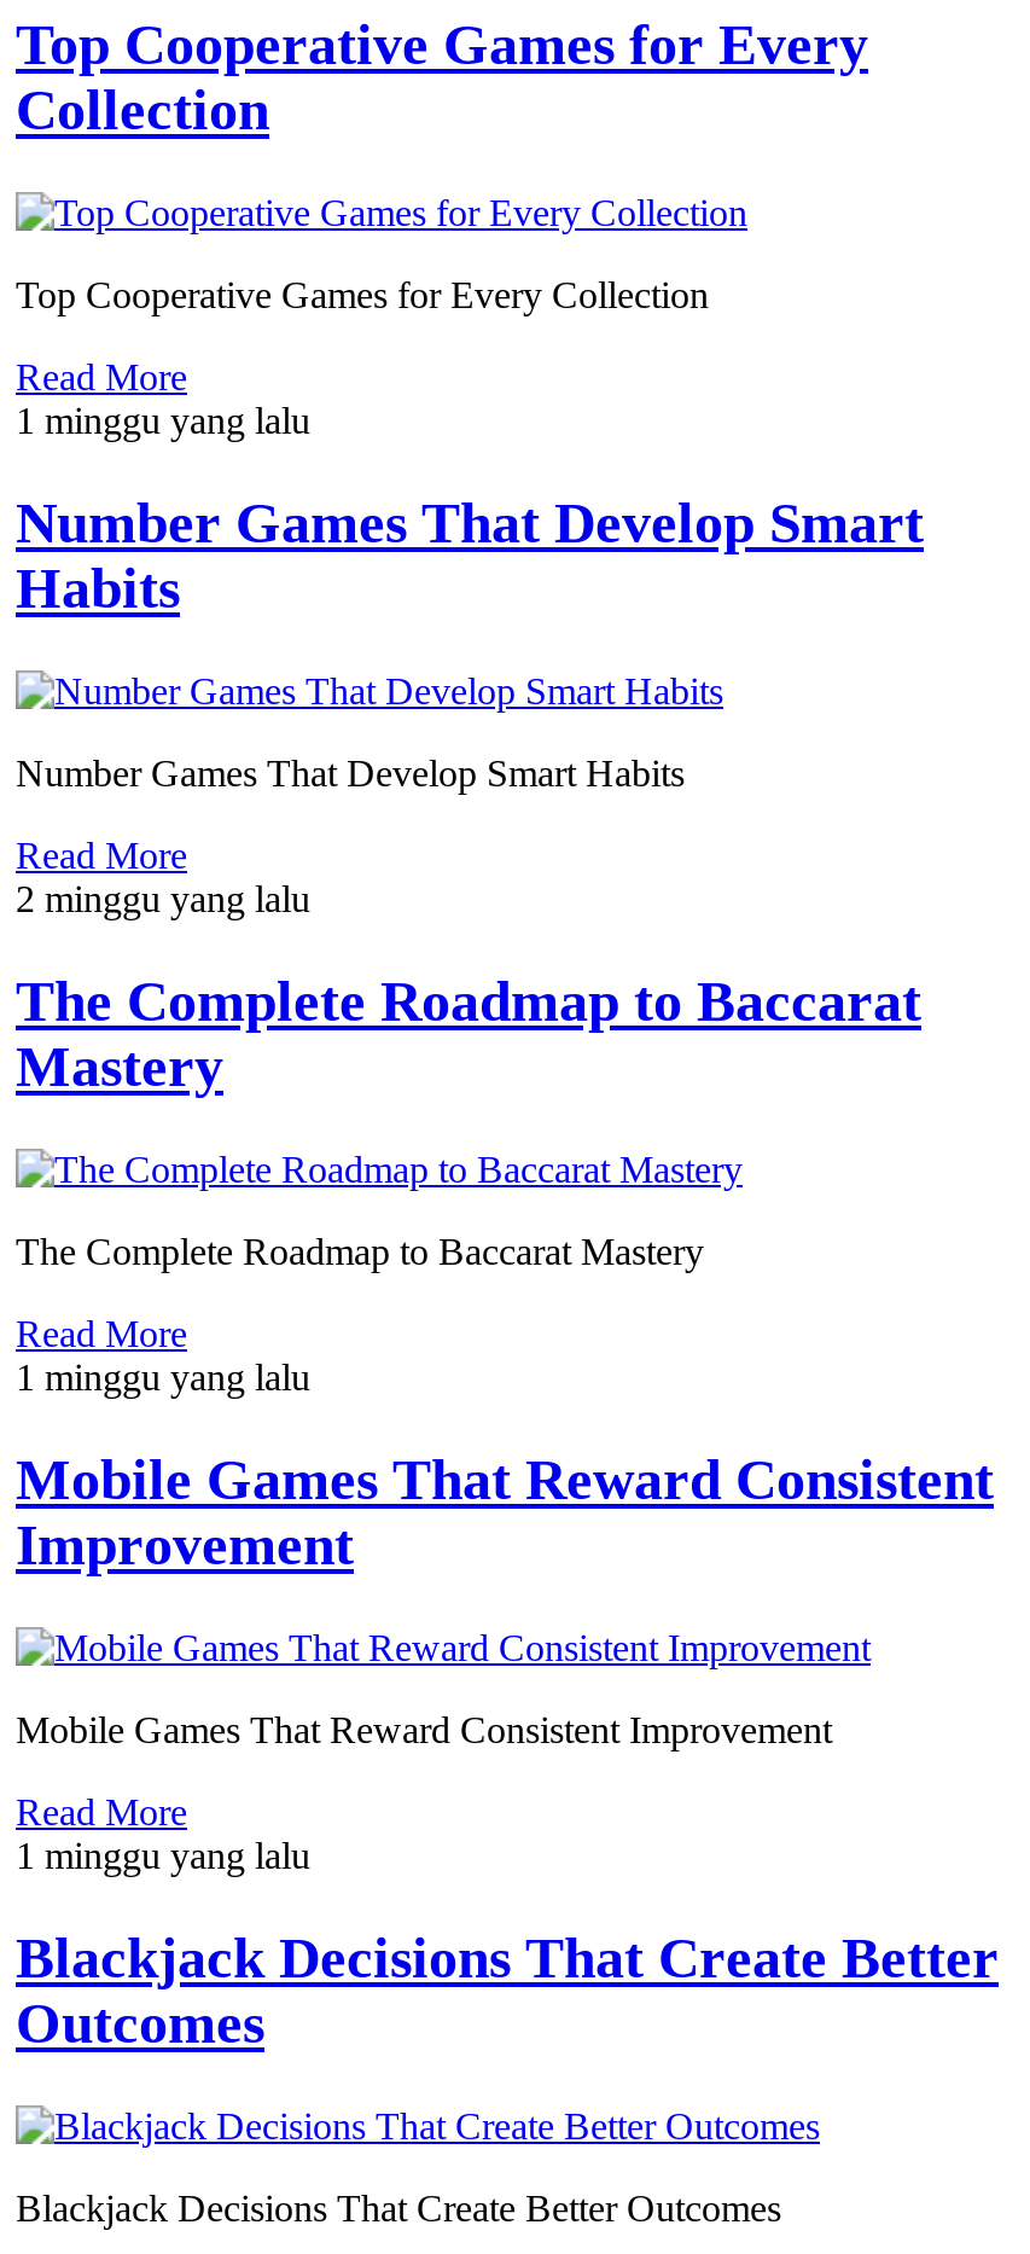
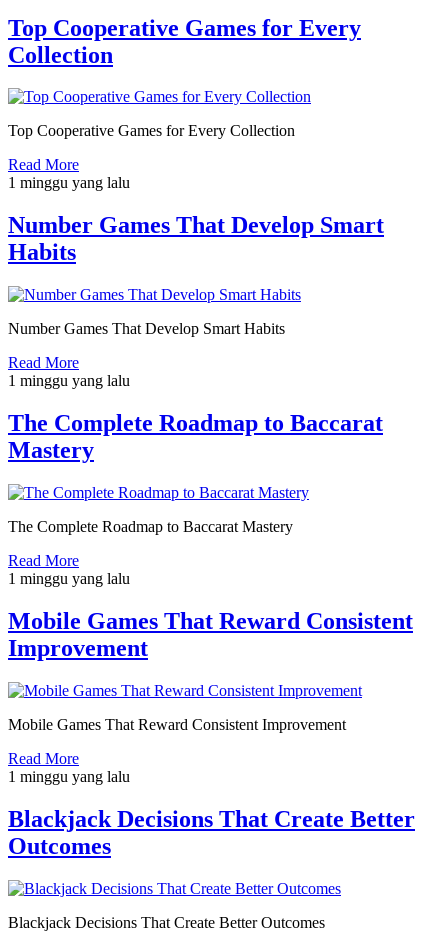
- 2 minggu yang lalu
+ 1 minggu yang lalu
